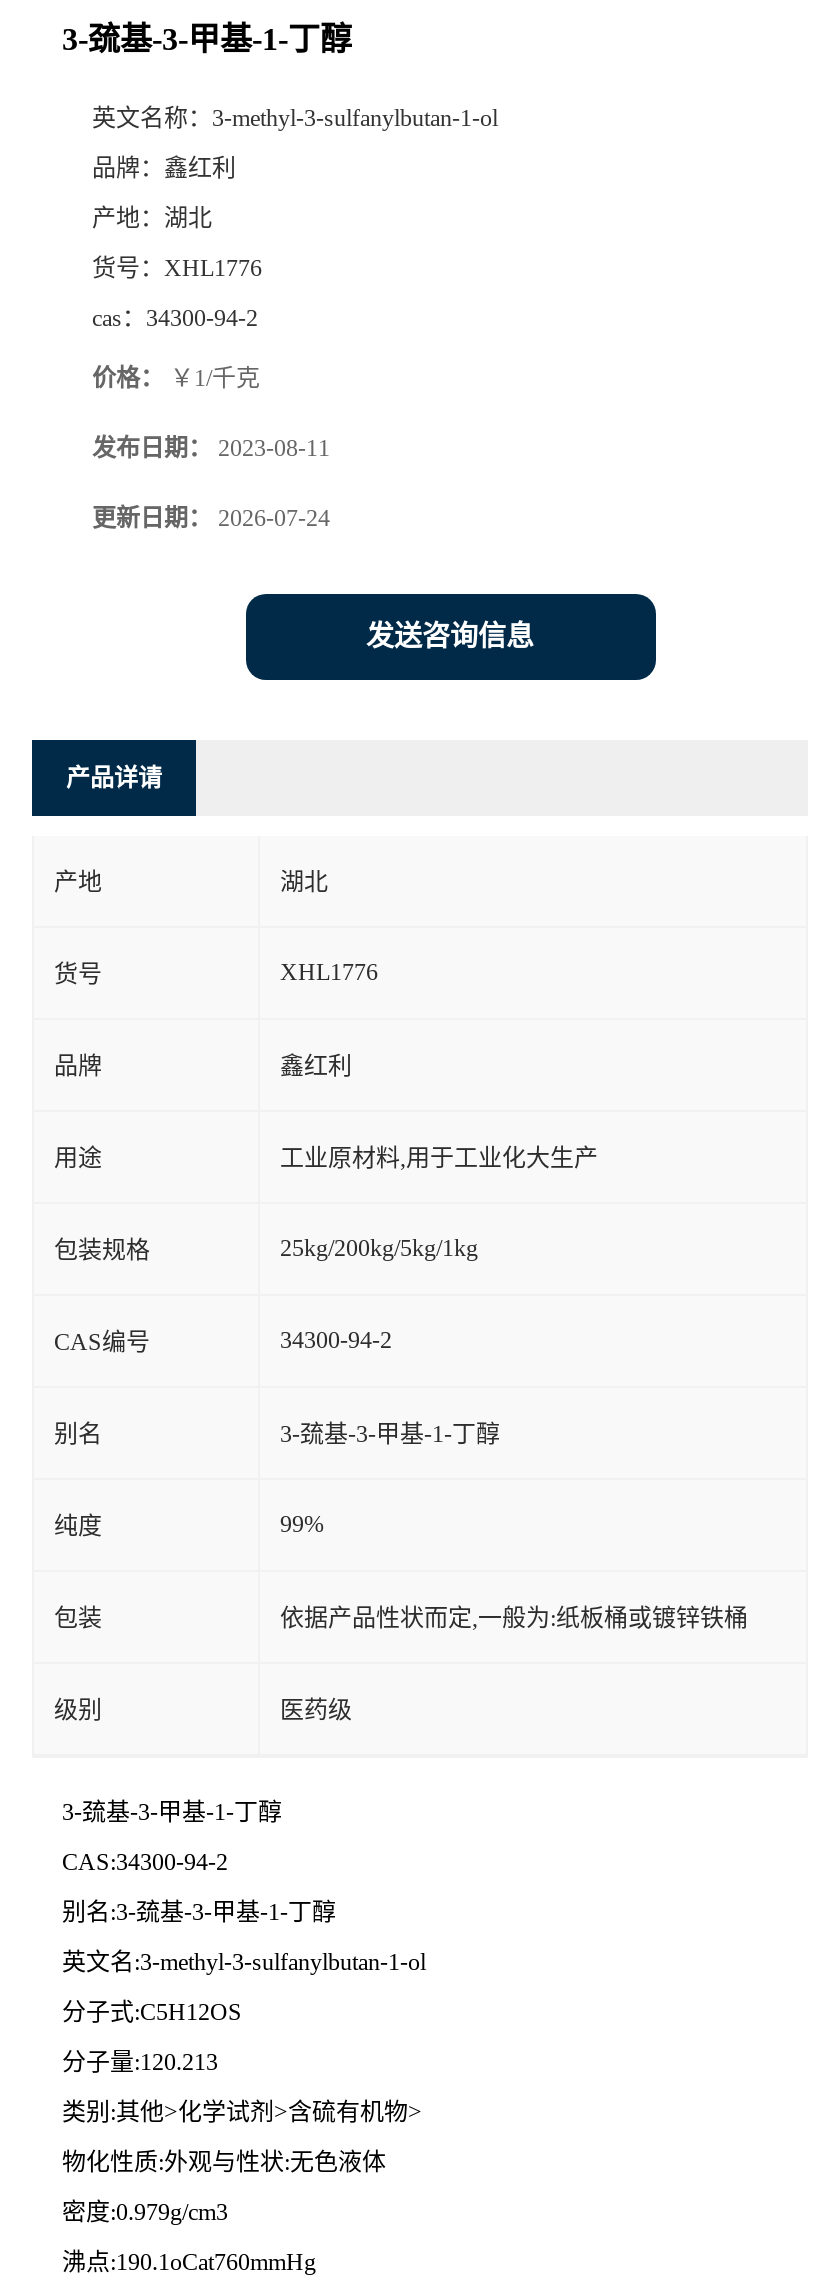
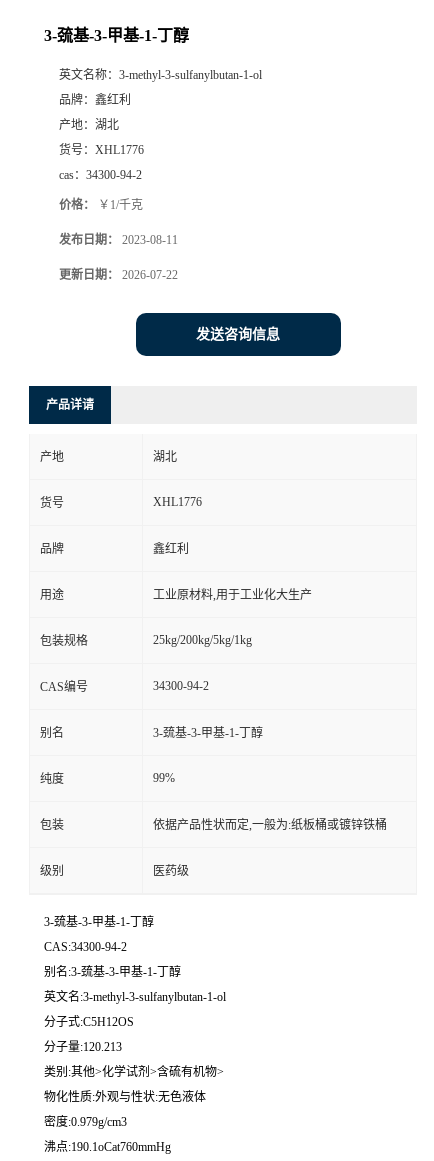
- 更新日期：2026-07-24
+ 更新日期：2026-07-22
